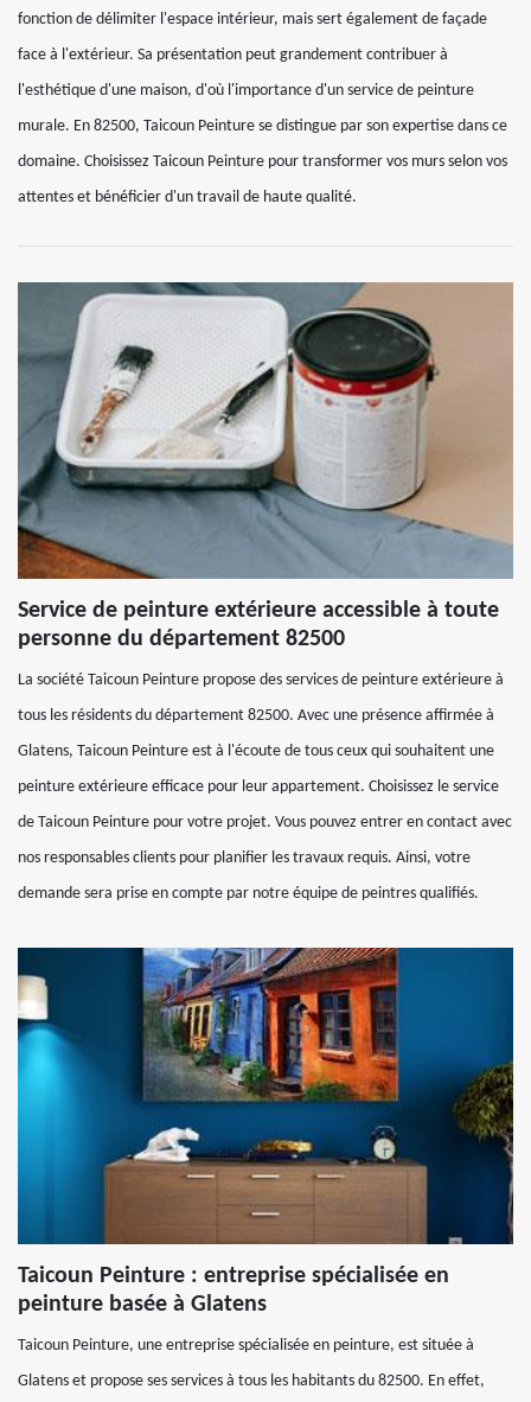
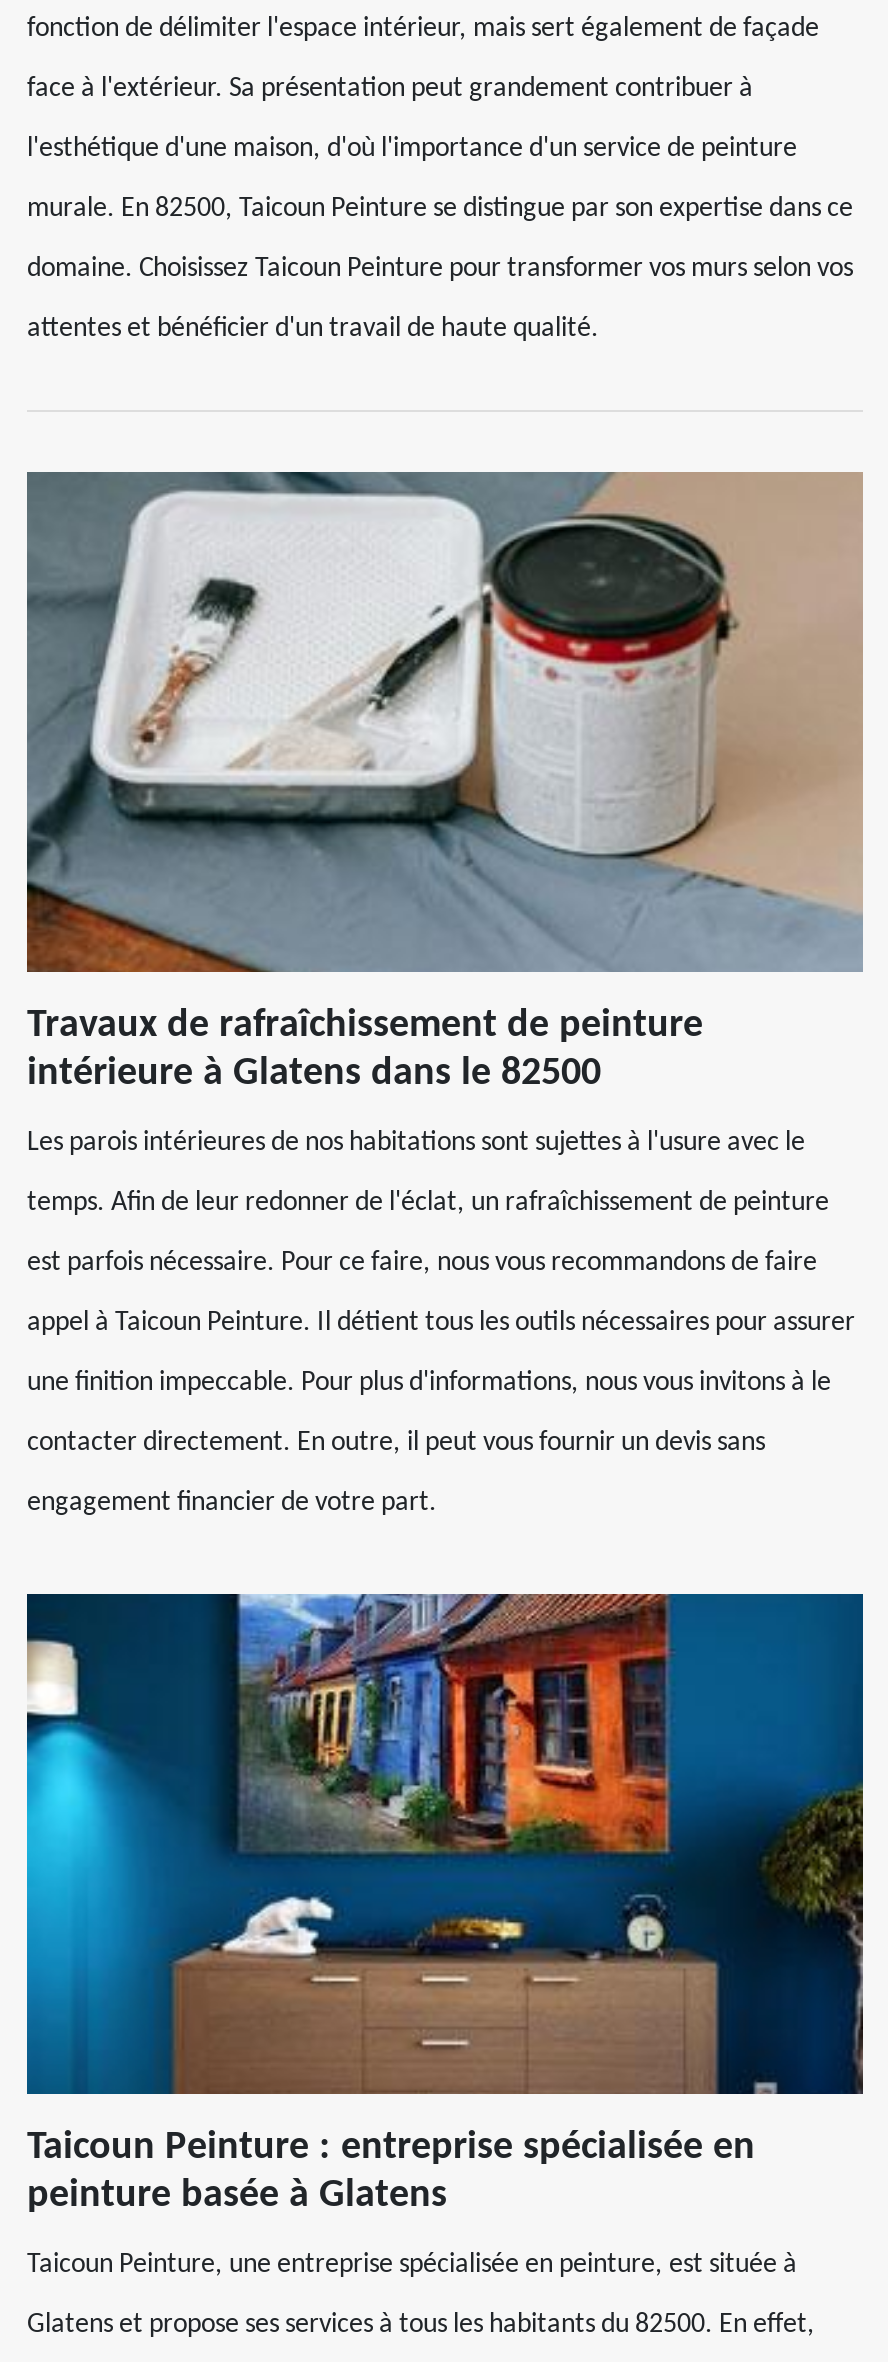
- Service de peinture extérieure accessible à toute
- personne du département 82500
+ Travaux de rafraîchissement de peinture
+ intérieure à Glatens dans le 82500

- La société Taicoun Peinture propose des services de peinture extérieure à
+ Les parois intérieures de nos habitations sont sujettes à l'usure avec le

- tous les résidents du département 82500. Avec une présence affirmée à
+ temps. Afin de leur redonner de l'éclat, un rafraîchissement de peinture

- Glatens, Taicoun Peinture est à l'écoute de tous ceux qui souhaitent une
+ est parfois nécessaire. Pour ce faire, nous vous recommandons de faire

- peinture extérieure efficace pour leur appartement. Choisissez le service
+ appel à Taicoun Peinture. Il détient tous les outils nécessaires pour assurer

- de Taicoun Peinture pour votre projet. Vous pouvez entrer en contact avec
+ une finition impeccable. Pour plus d'informations, nous vous invitons à le

- nos responsables clients pour planifier les travaux requis. Ainsi, votre
+ contacter directement. En outre, il peut vous fournir un devis sans

- demande sera prise en compte par notre équipe de peintres qualifiés.
+ engagement financier de votre part.
